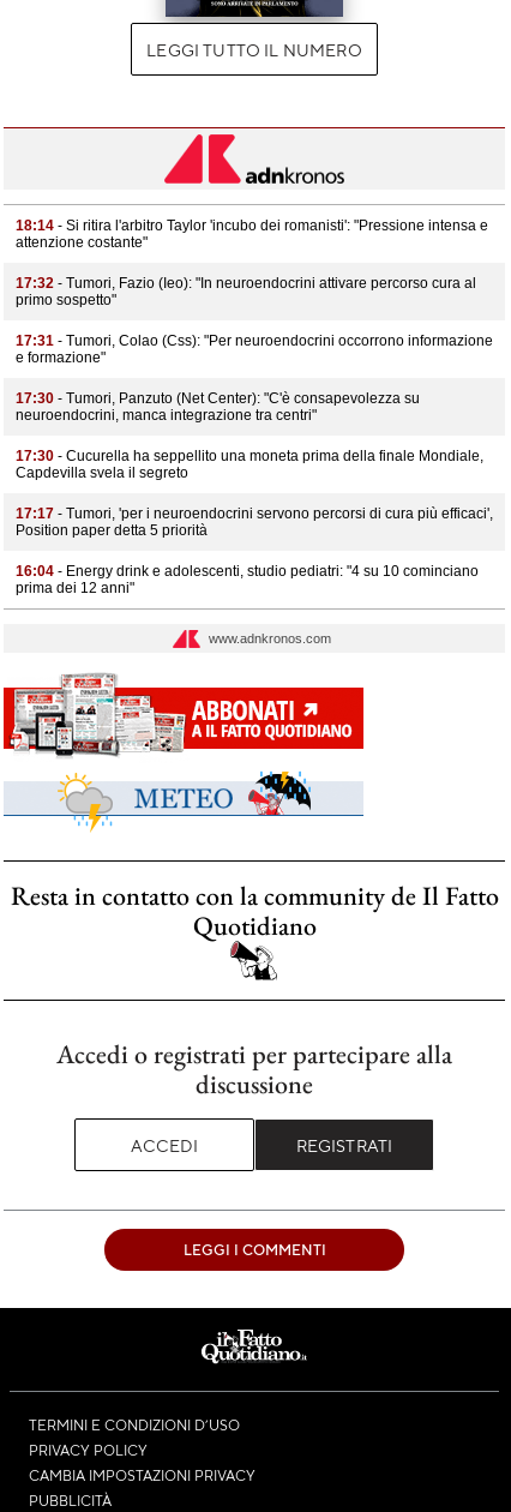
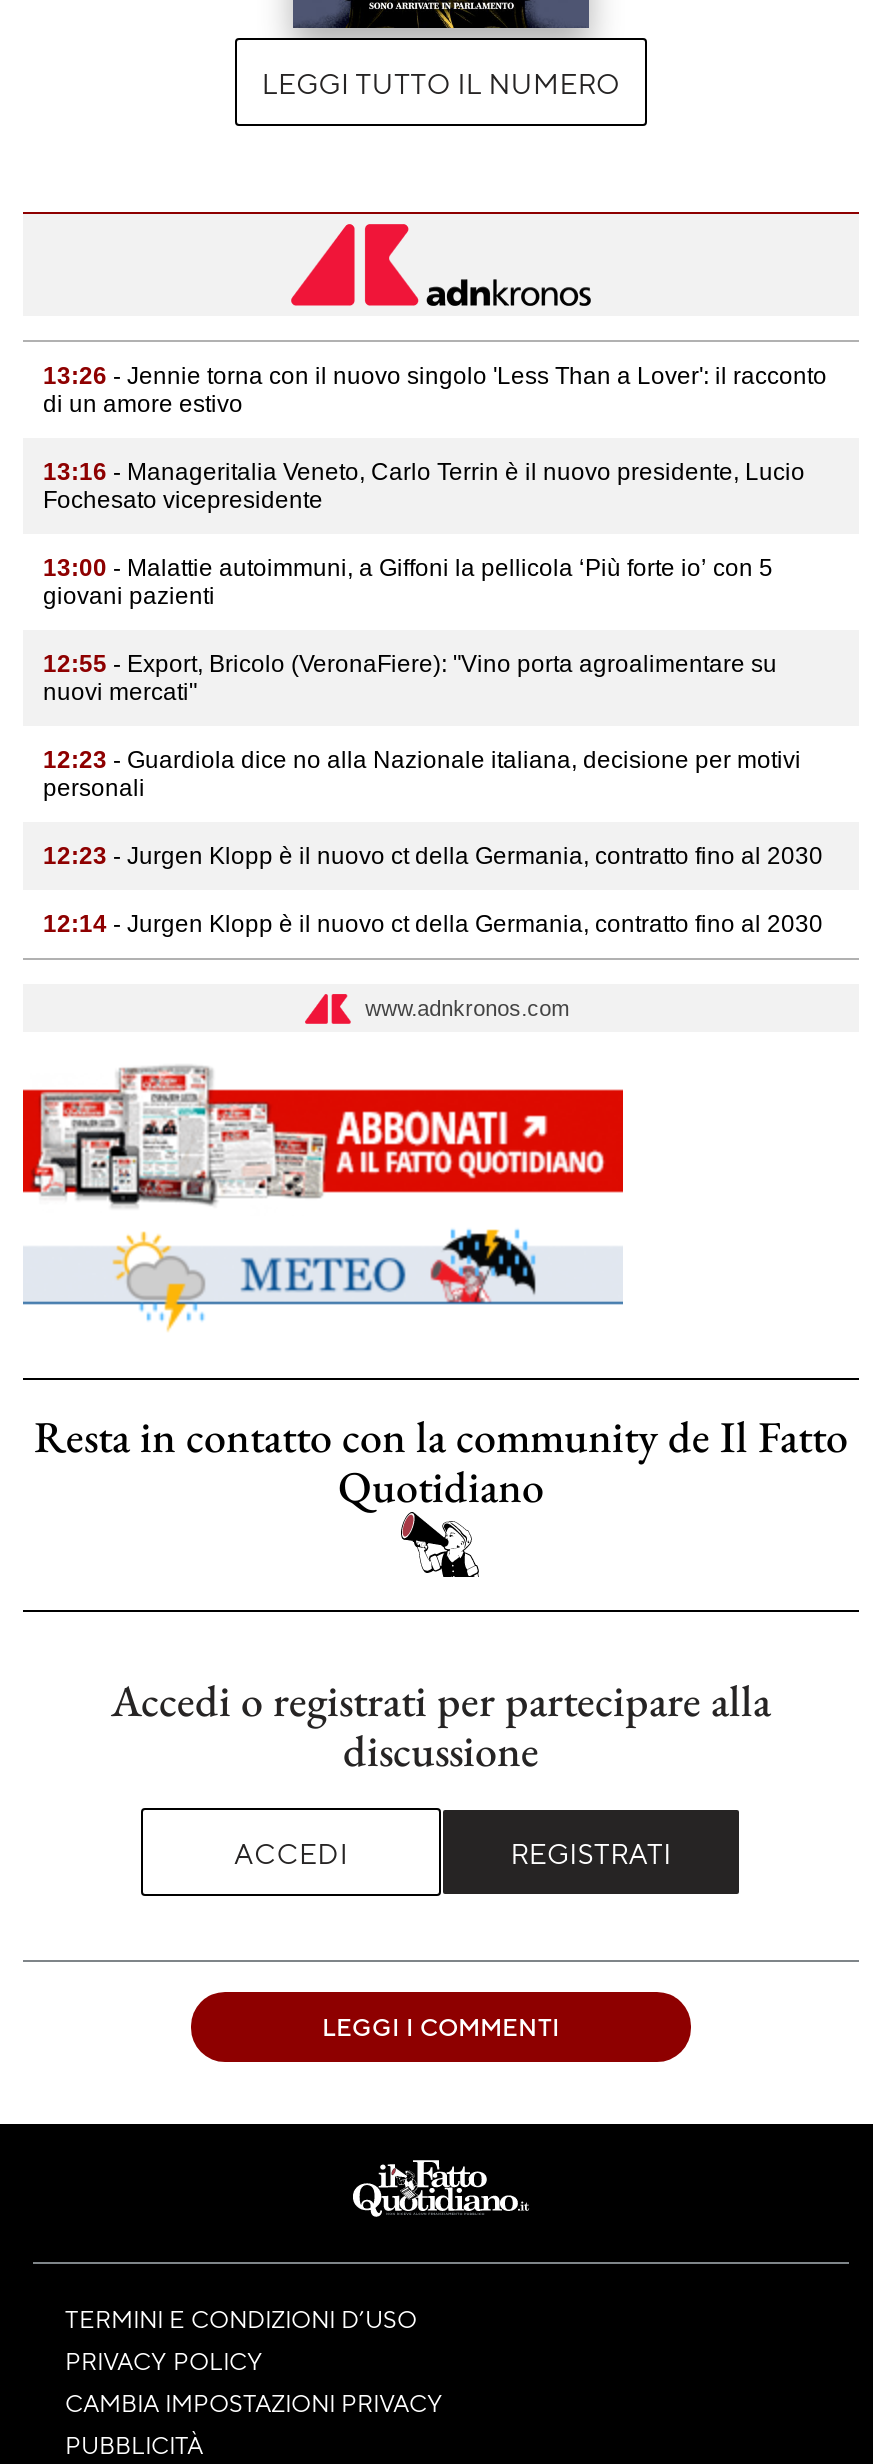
- 18:14 - Si ritira l'arbitro Taylor 'incubo dei romanisti': "Pressione intensa e
- attenzione costante"
+ 13:26 - Jennie torna con il nuovo singolo 'Less Than a Lover': il racconto
+ di un amore estivo

- 17:32 - Tumori, Fazio (Ieo): "In neuroendocrini attivare percorso cura al
- primo sospetto"
+ 13:16 - Manageritalia Veneto, Carlo Terrin è il nuovo presidente, Lucio
+ Fochesato vicepresidente

- 17:31 - Tumori, Colao (Css): "Per neuroendocrini occorrono informazione
- e formazione"
+ 13:00 - Malattie autoimmuni, a Giffoni la pellicola ‘Più forte io’ con 5
+ giovani pazienti

- 17:30 - Tumori, Panzuto (Net Center): "C'è consapevolezza su
- neuroendocrini, manca integrazione tra centri"
+ 12:55 - Export, Bricolo (VeronaFiere): "Vino porta agroalimentare su
+ nuovi mercati"

- 17:30 - Cucurella ha seppellito una moneta prima della finale Mondiale,
- Capdevilla svela il segreto
+ 12:23 - Guardiola dice no alla Nazionale italiana, decisione per motivi
+ personali

- 17:17 - Tumori, 'per i neuroendocrini servono percorsi di cura più efficaci',
- Position paper detta 5 priorità
+ 12:23 - Jurgen Klopp è il nuovo ct della Germania, contratto fino al 2030

- 16:04 - Energy drink e adolescenti, studio pediatri: "4 su 10 cominciano
- prima dei 12 anni"
+ 12:14 - Jurgen Klopp è il nuovo ct della Germania, contratto fino al 2030
